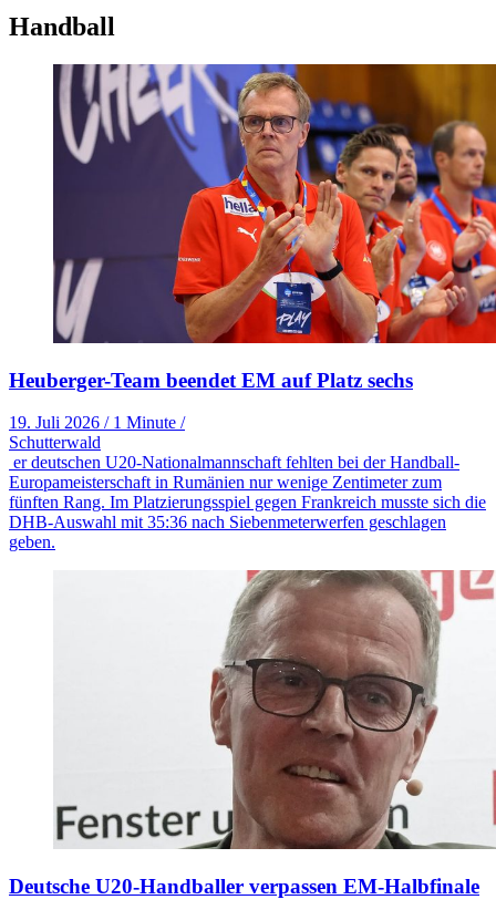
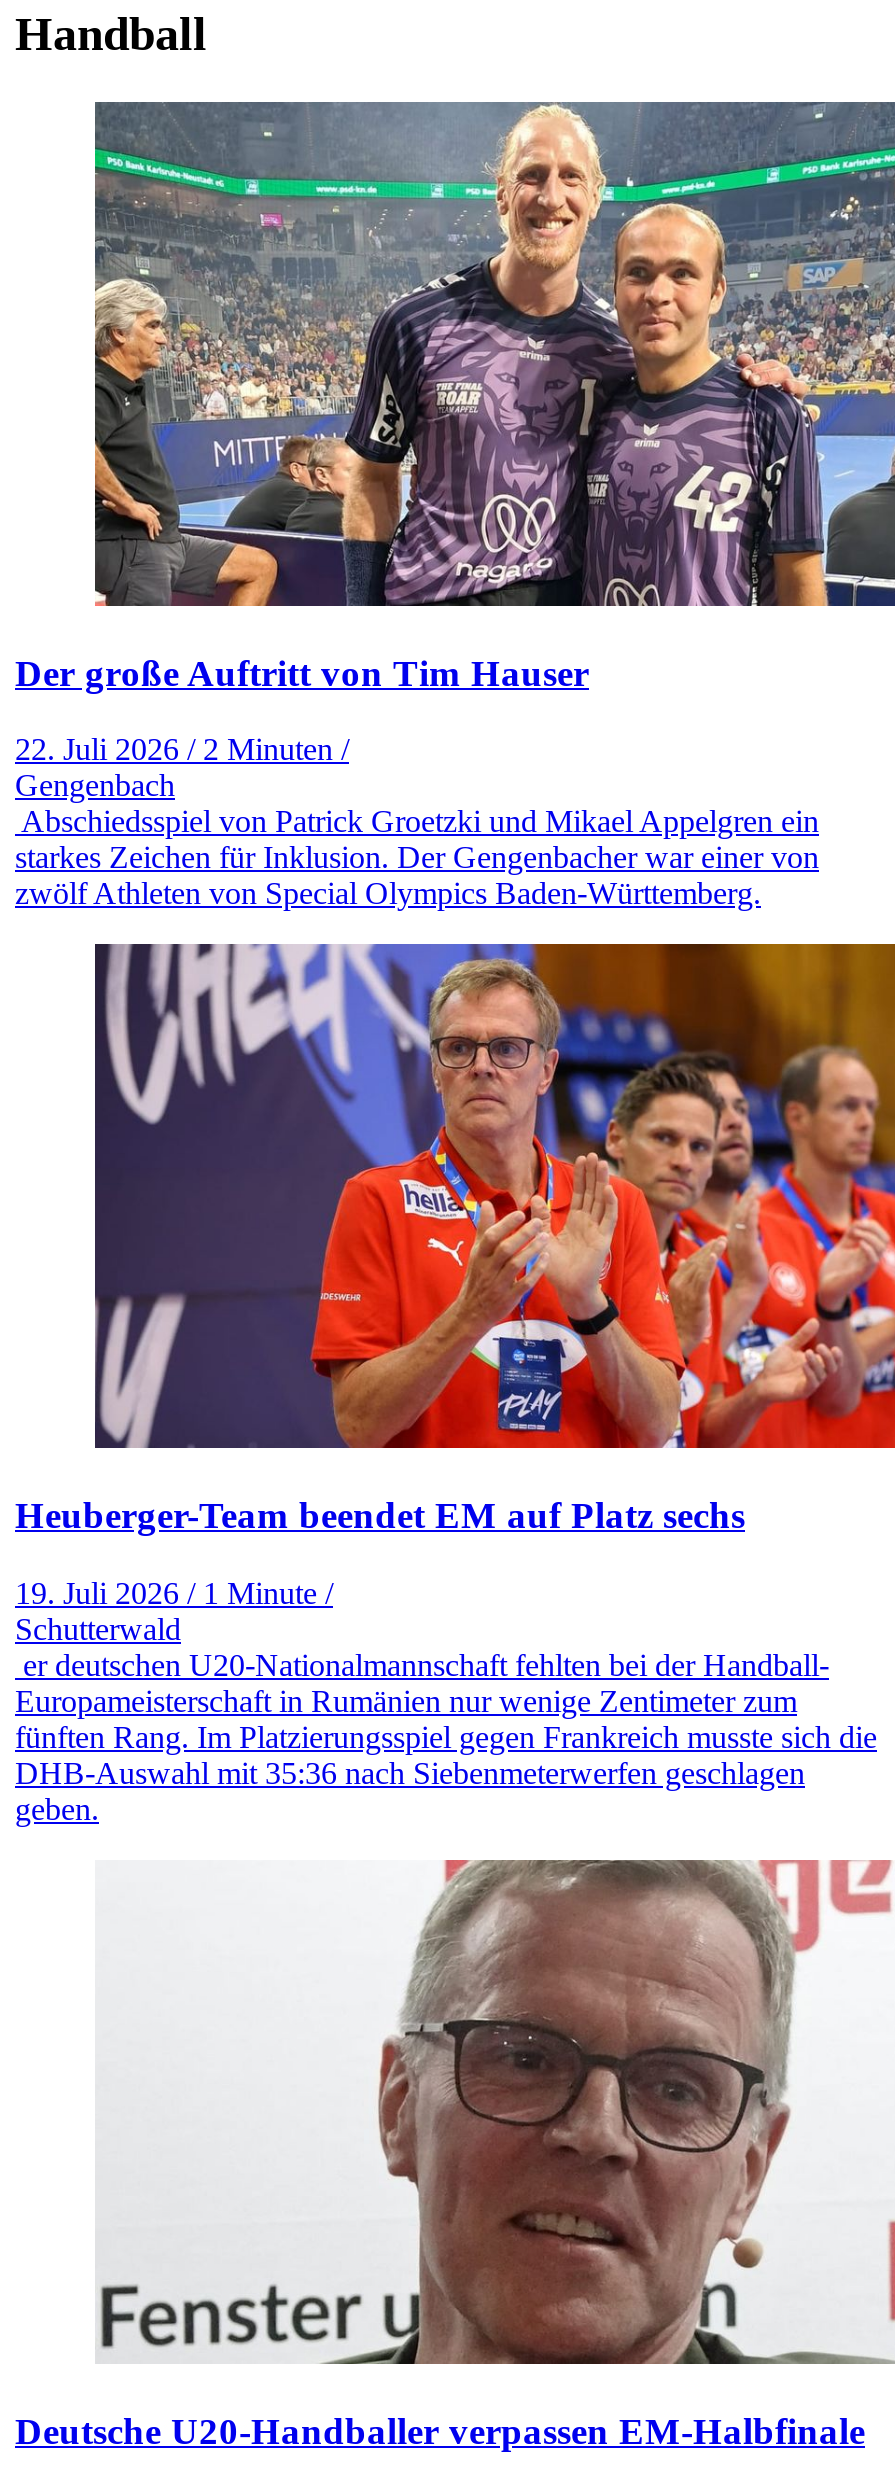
+ [image]
+ Der große Auftritt von Tim Hauser
+ 22. Juli 2026 / 2 Minuten /
+ Gengenbach
+ Abschiedsspiel von Patrick Groetzki und Mikael Appelgren ein
+ starkes Zeichen für Inklusion. Der Gengenbacher war einer von
+ zwölf Athleten von Special Olympics Baden-Württemberg.
